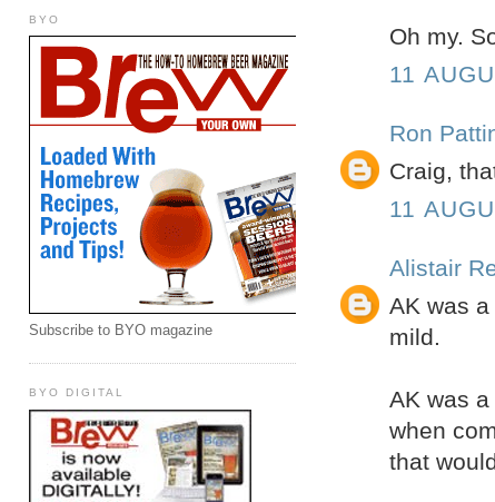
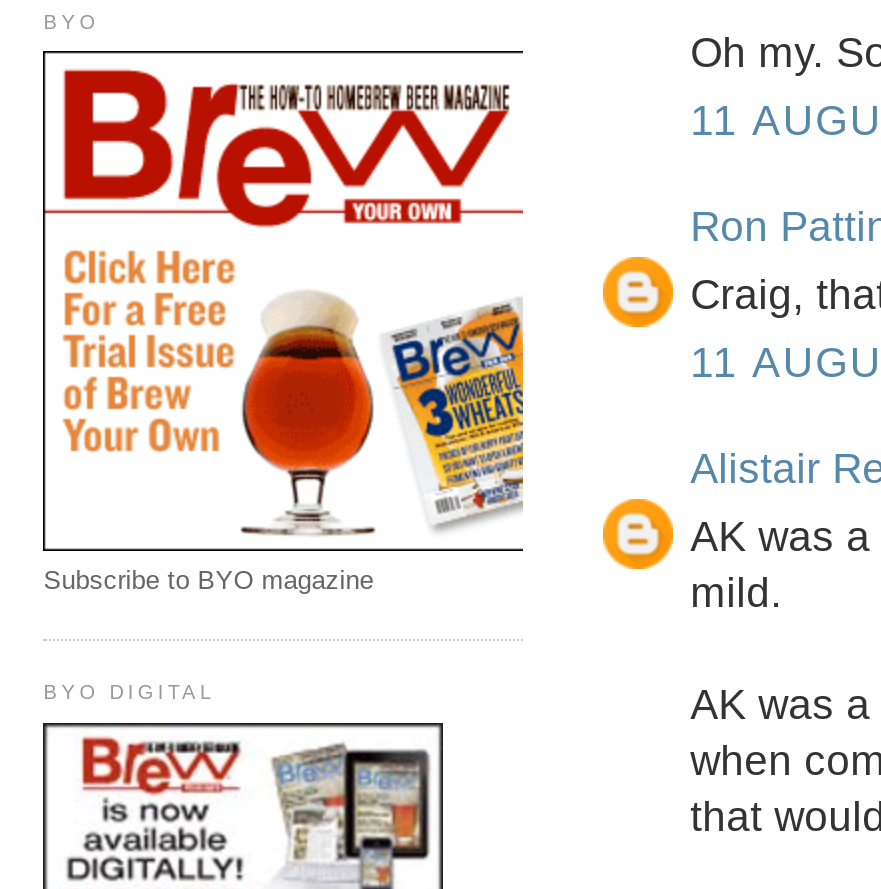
- [image]
+ [image]

- [image]
+ [image]
